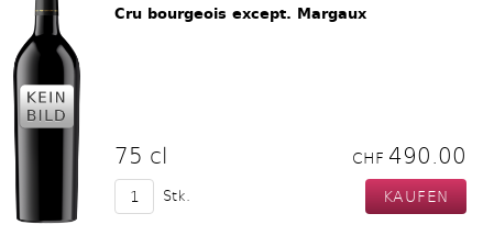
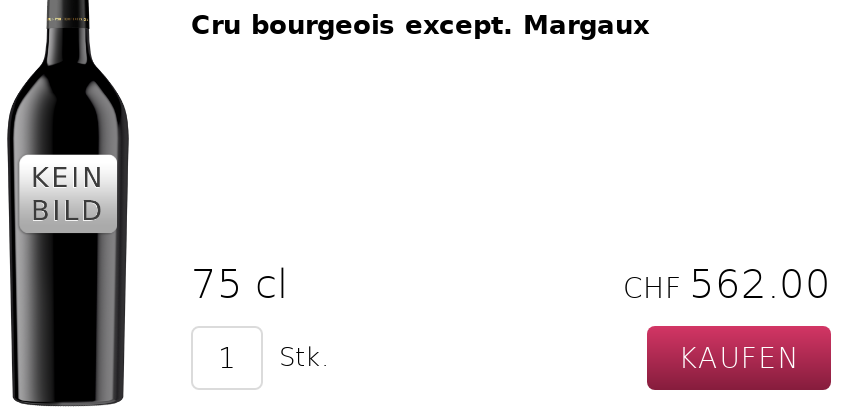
- CHF 490.00
+ CHF 562.00
